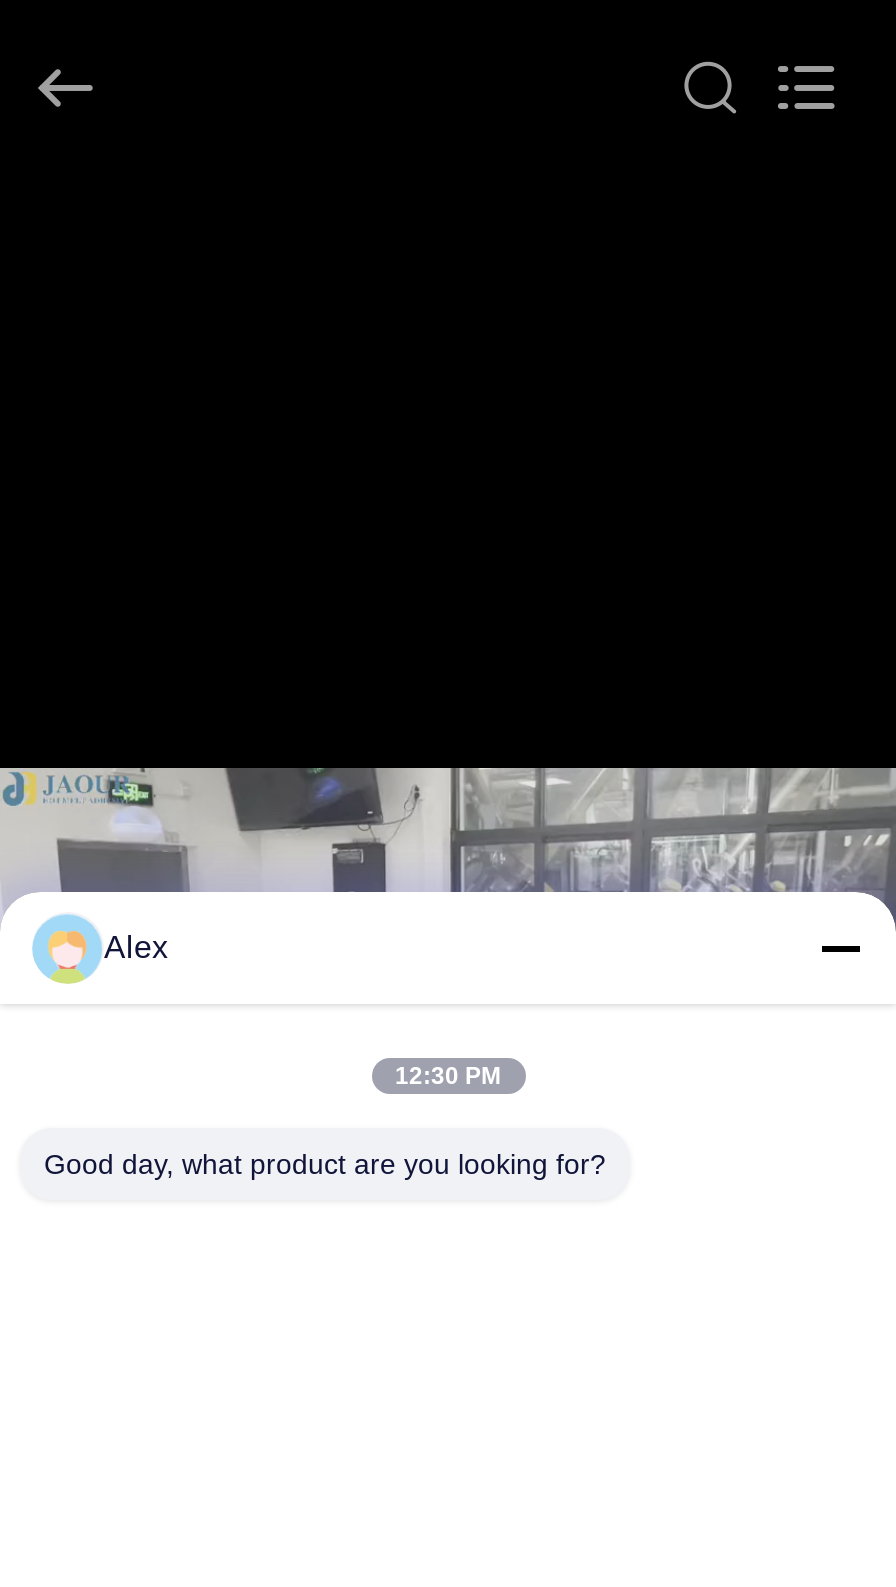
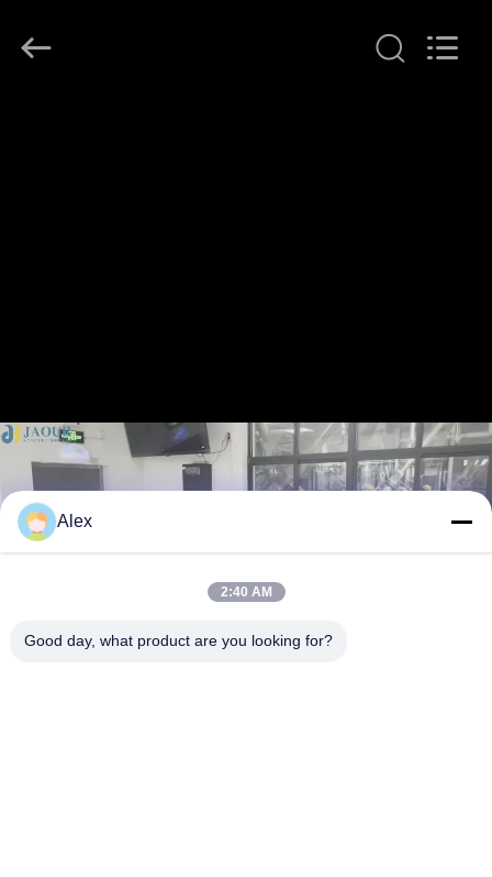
- 12:30 PM
+ 2:40 AM
